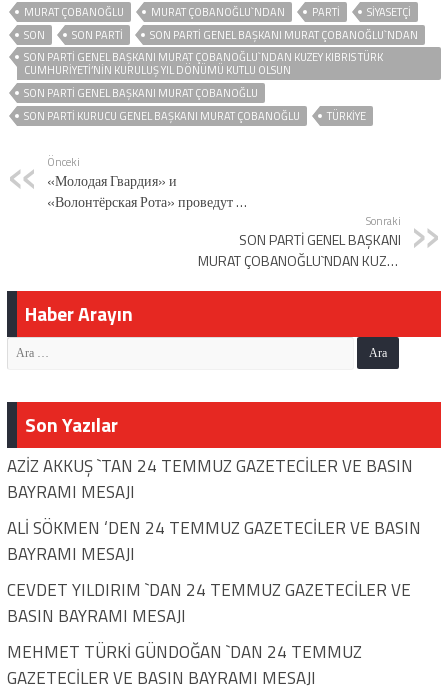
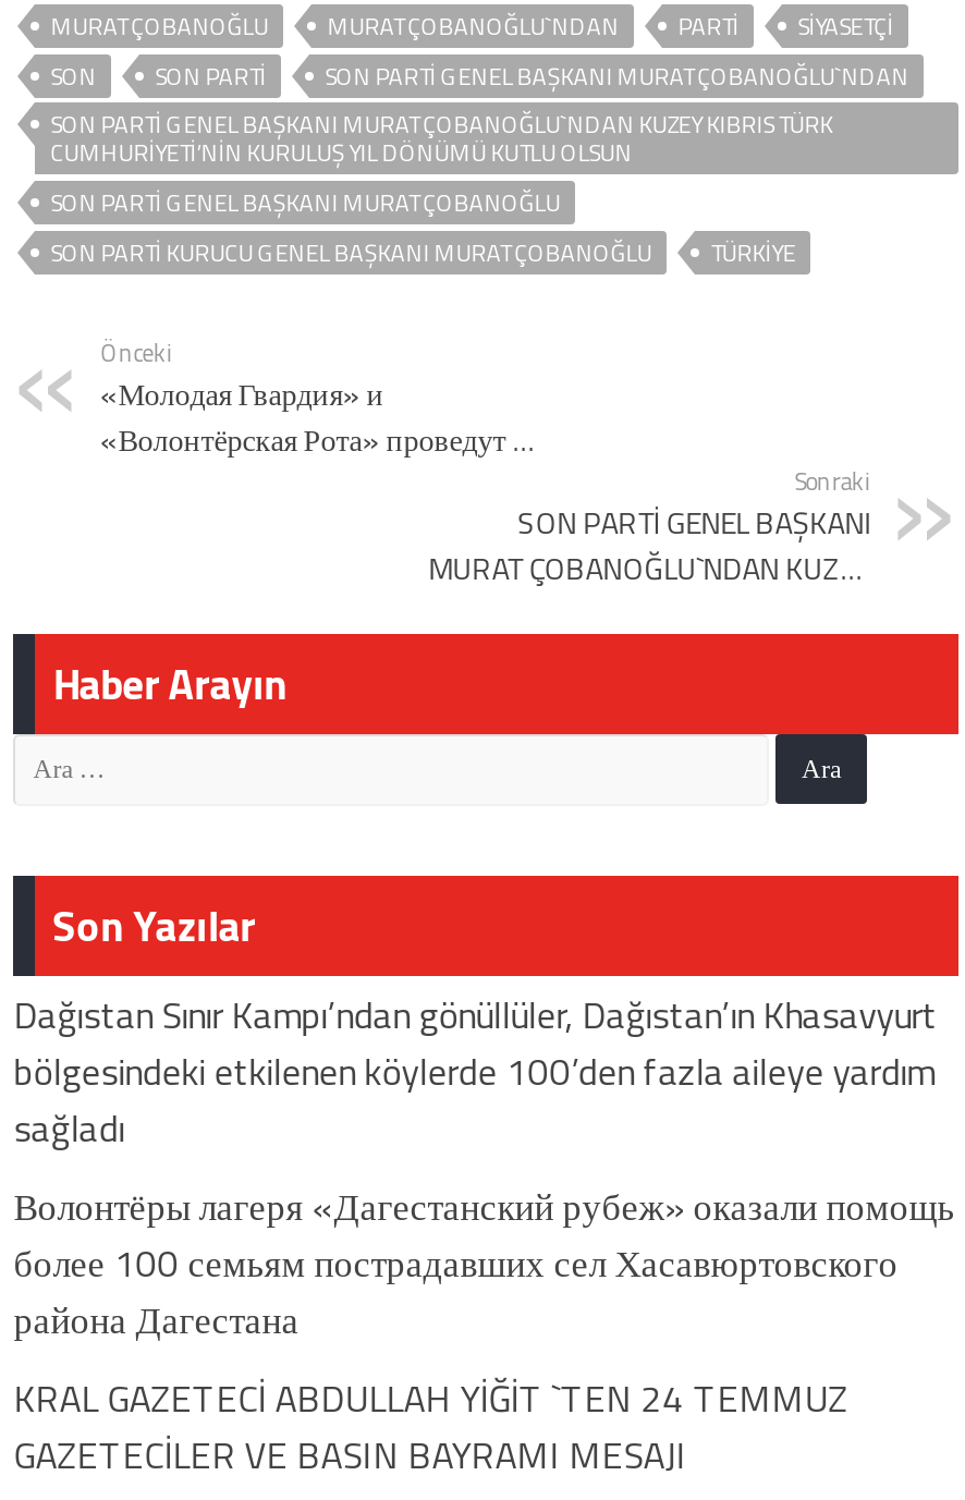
- AZİZ AKKUŞ `TAN 24 TEMMUZ GAZETECİLER VE BASIN
- BAYRAMI MESAJI
- ALİ SÖKMEN ‘DEN 24 TEMMUZ GAZETECİLER VE BASIN
- BAYRAMI MESAJI
- CEVDET YILDIRIM `DAN 24 TEMMUZ GAZETECİLER VE
- BASIN BAYRAMI MESAJI
- MEHMET TÜRKİ GÜNDOĞAN `DAN 24 TEMMUZ
+ Dağıstan Sınır Kampı’ndan gönüllüler, Dağıstan’ın Khasavyurt
+ bölgesindeki etkilenen köylerde 100’den fazla aileye yardım
+ sağladı
+ Волонтёры лагеря «Дагестанский рубеж» оказали помощь
+ более 100 семьям пострадавших сел Хасавюртовского
+ района Дагестана
+ KRAL GAZETECİ ABDULLAH YİĞİT `TEN 24 TEMMUZ
